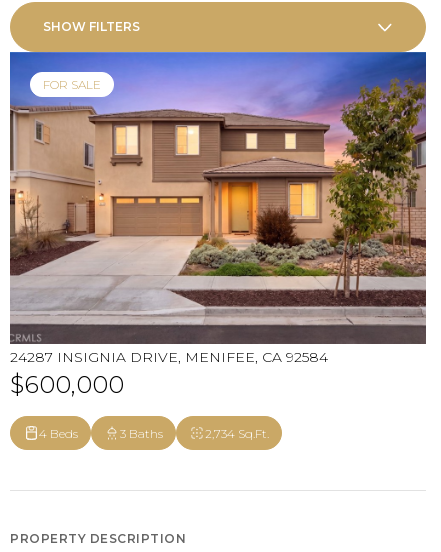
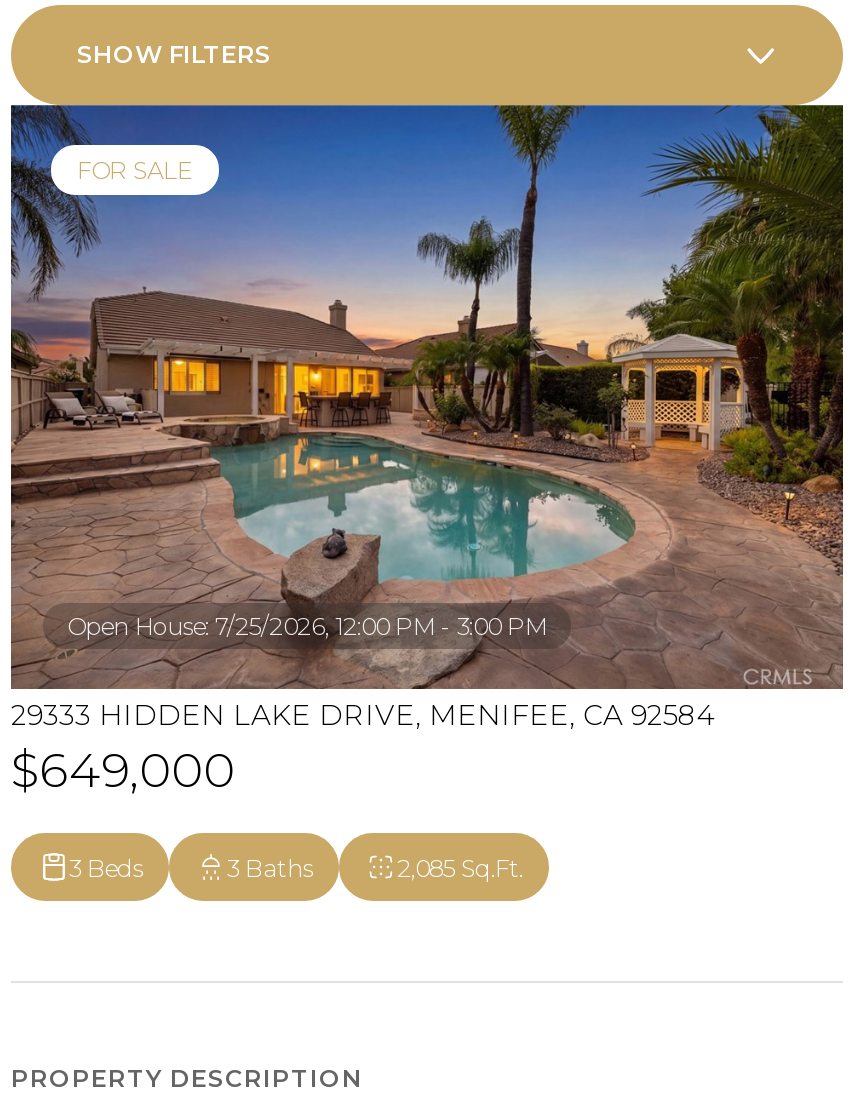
- [image]
- 24287 INSIGNIA DRIVE, MENIFEE, CA 92584
- $600,000
- 4 Beds
+ [image]
+ Open House: 7/25/2026, 12:00 PM - 3:00 PM
+ 29333 HIDDEN LAKE DRIVE, MENIFEE, CA 92584
+ $649,000
+ 3 Beds

- 2,734 Sq.Ft.
+ 2,085 Sq.Ft.
